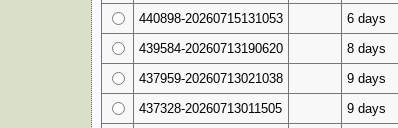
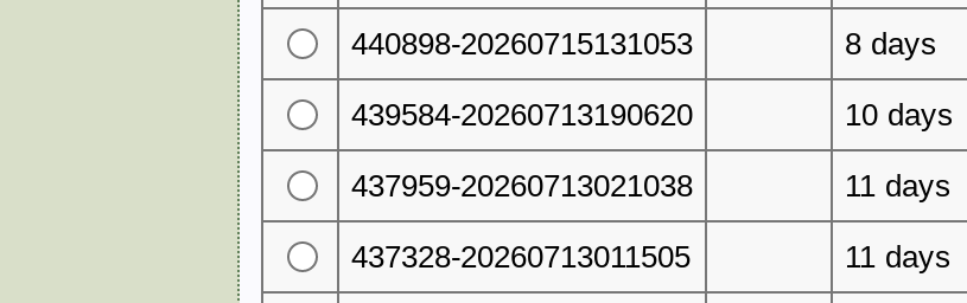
- 6 days
+ 8 days

- 8 days
+ 10 days

- 9 days
+ 11 days

- 9 days
+ 11 days
